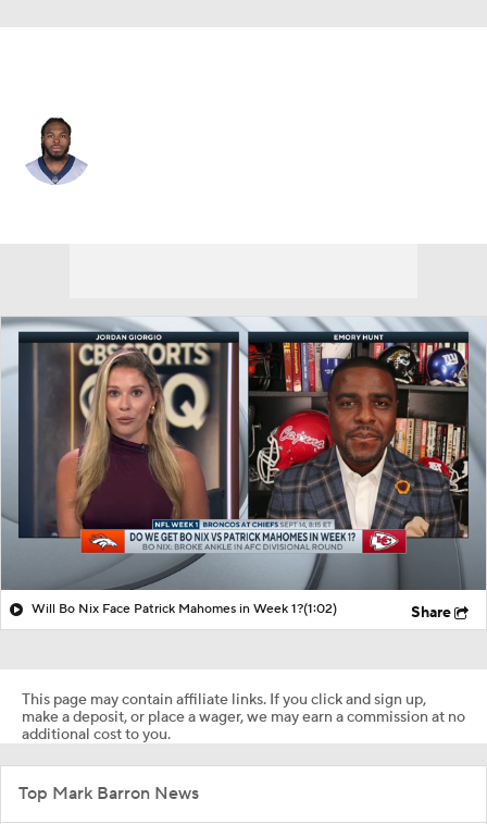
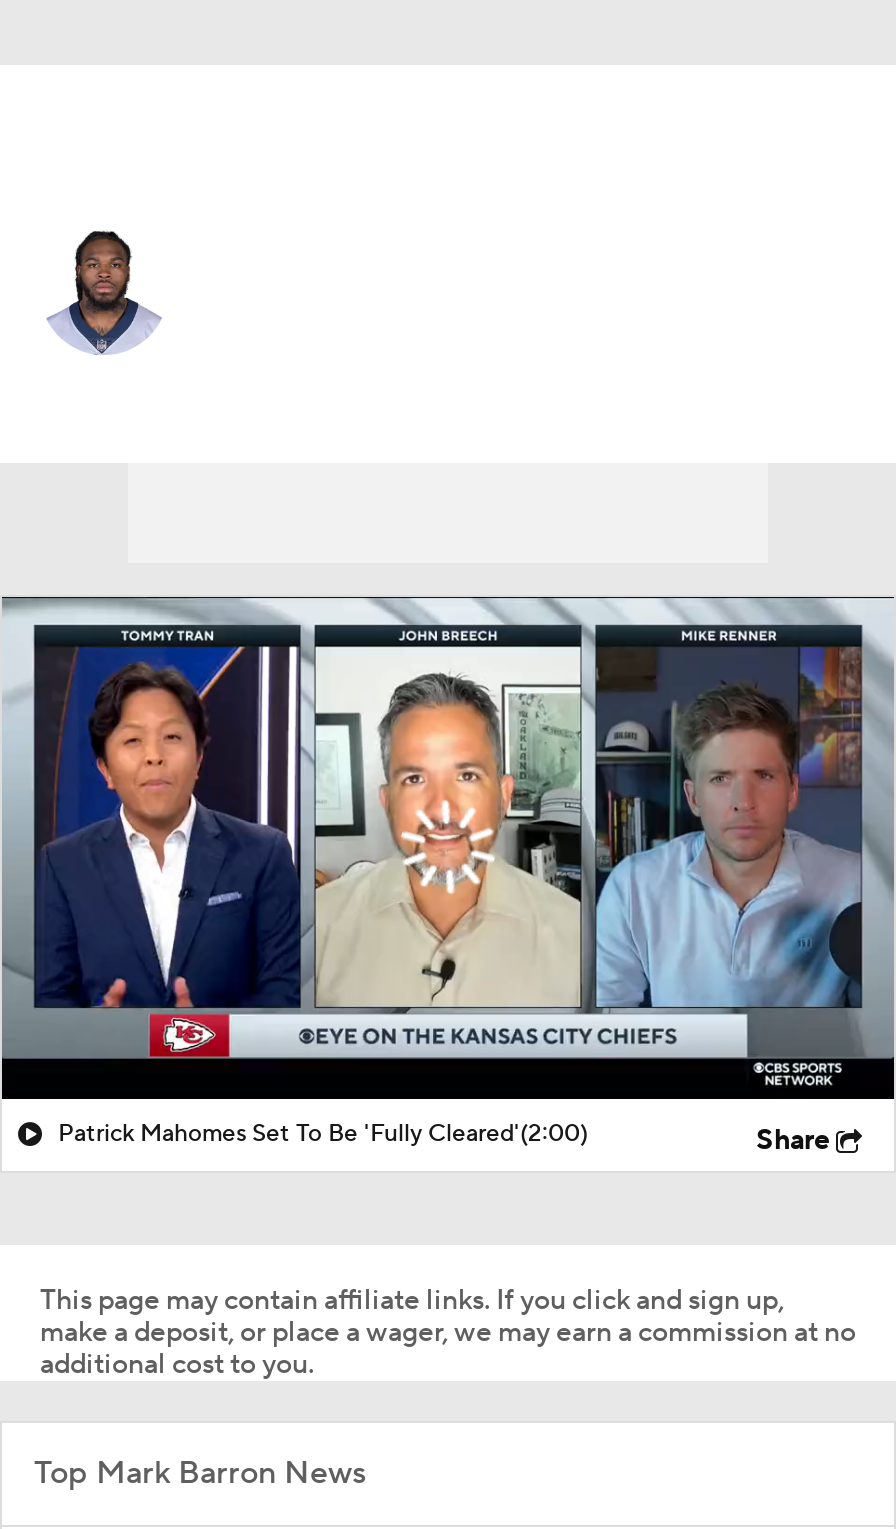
- [image]
- Will Bo Nix Face Patrick Mahomes in Week 1?(1:02)
+ [image]
+ Patrick Mahomes Set To Be 'Fully Cleared'(2:00)
